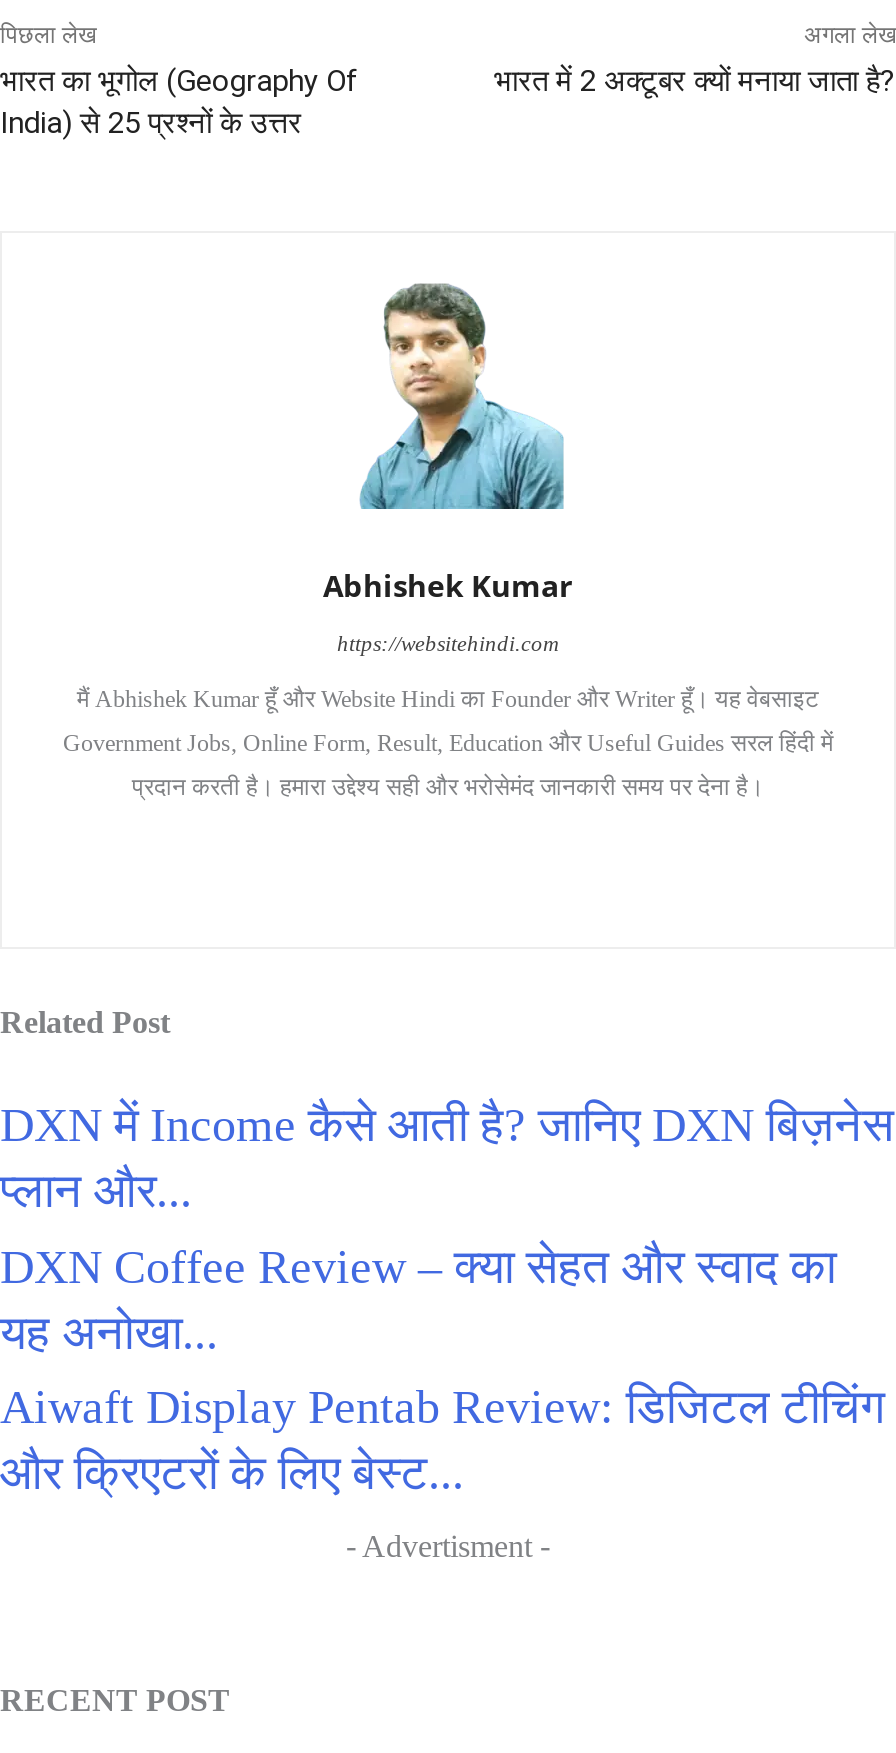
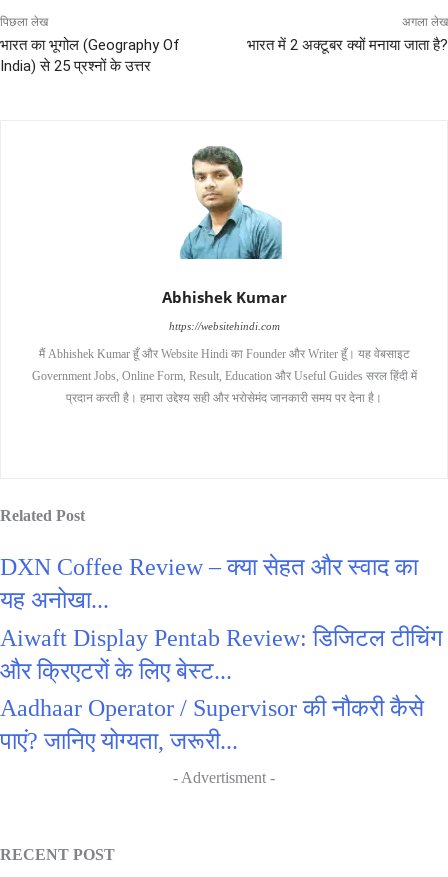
- DXN में Income कैसे आती है? जानिए DXN बिज़नेस
- प्लान और...

moved up: DXN Coffee Review – क्या सेहत और स्वाद का | यह अनोखा... | Aiwaft Display Pentab Review: डिजिटल टीचिंग | और क्रिएटरों के लिए बेस्ट...

+ Aadhaar Operator / Supervisor की नौकरी कैसे
+ पाएं? जानिए योग्यता, जरूरी...
